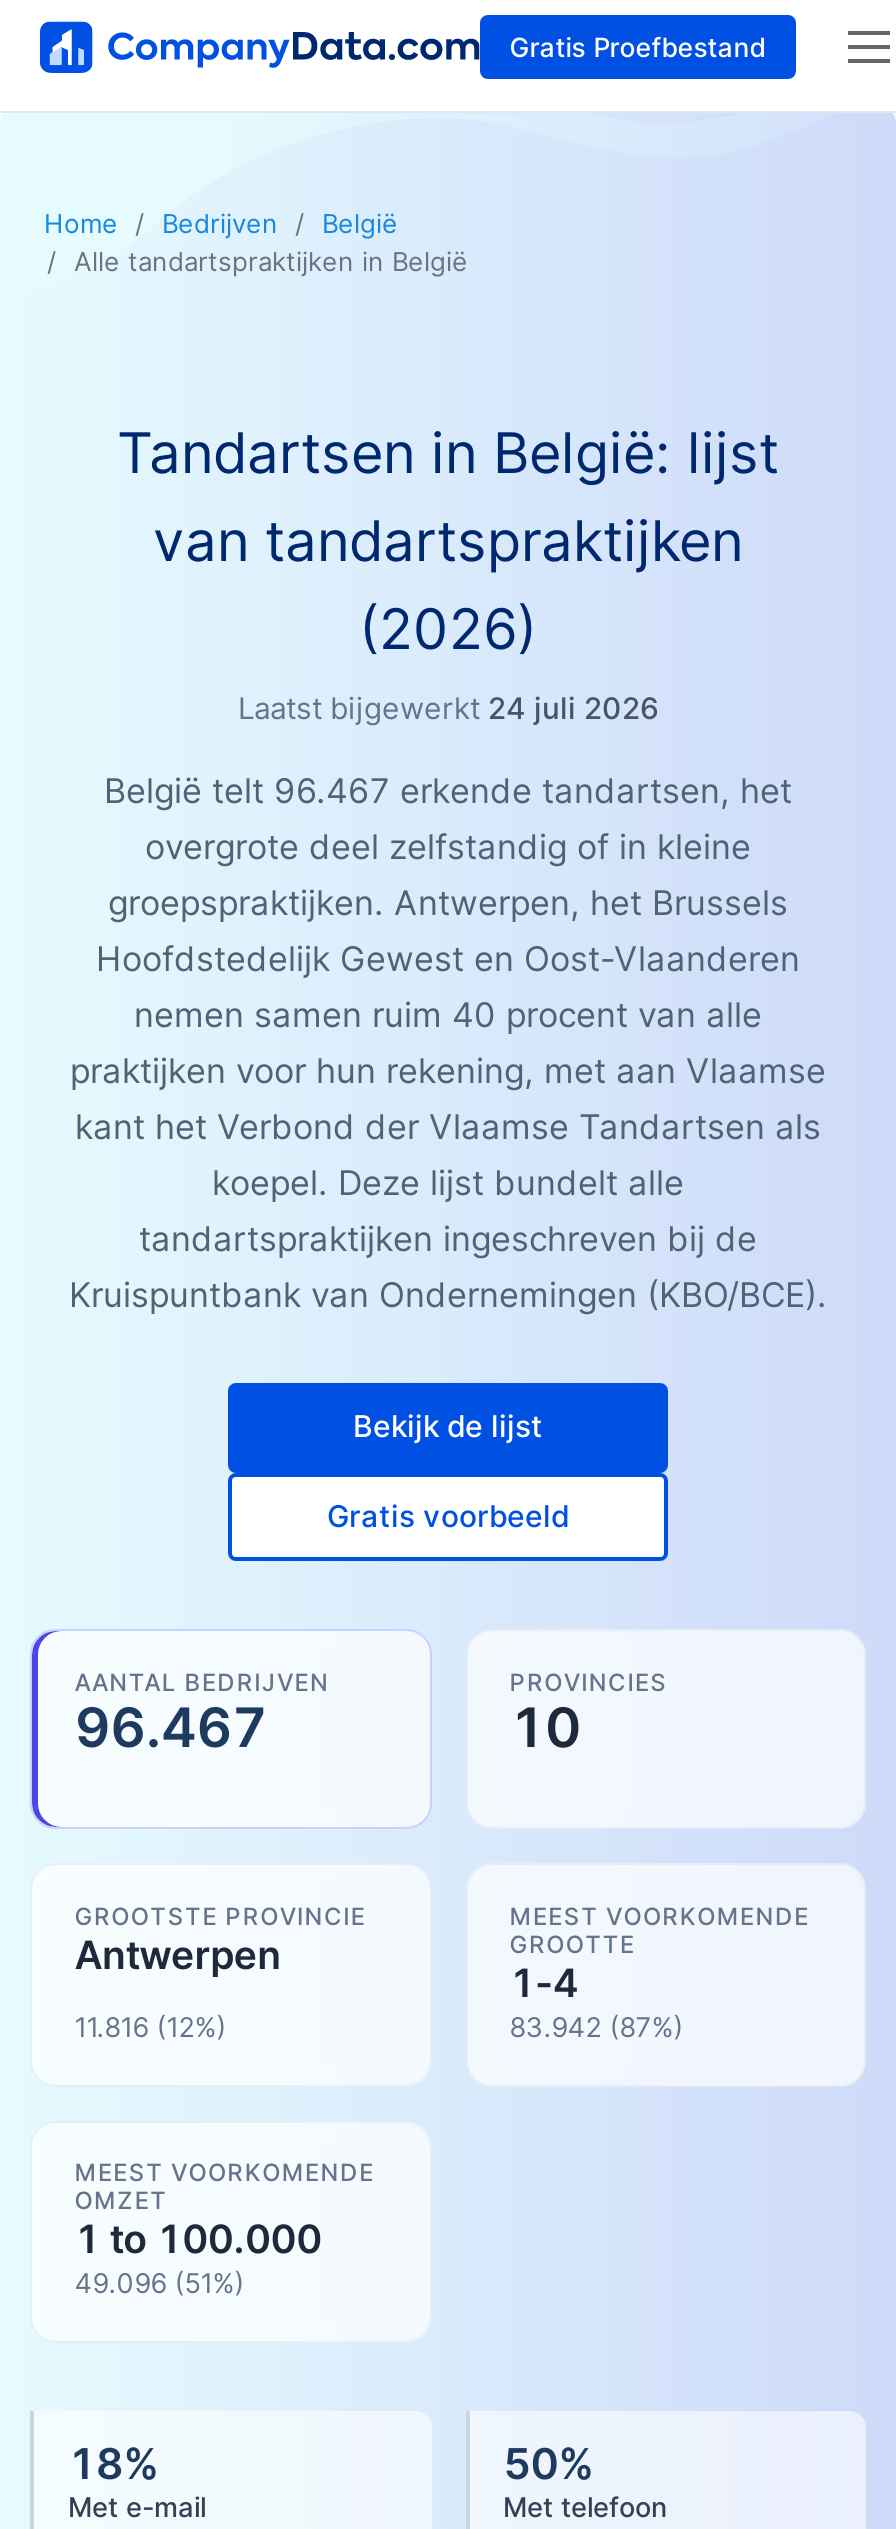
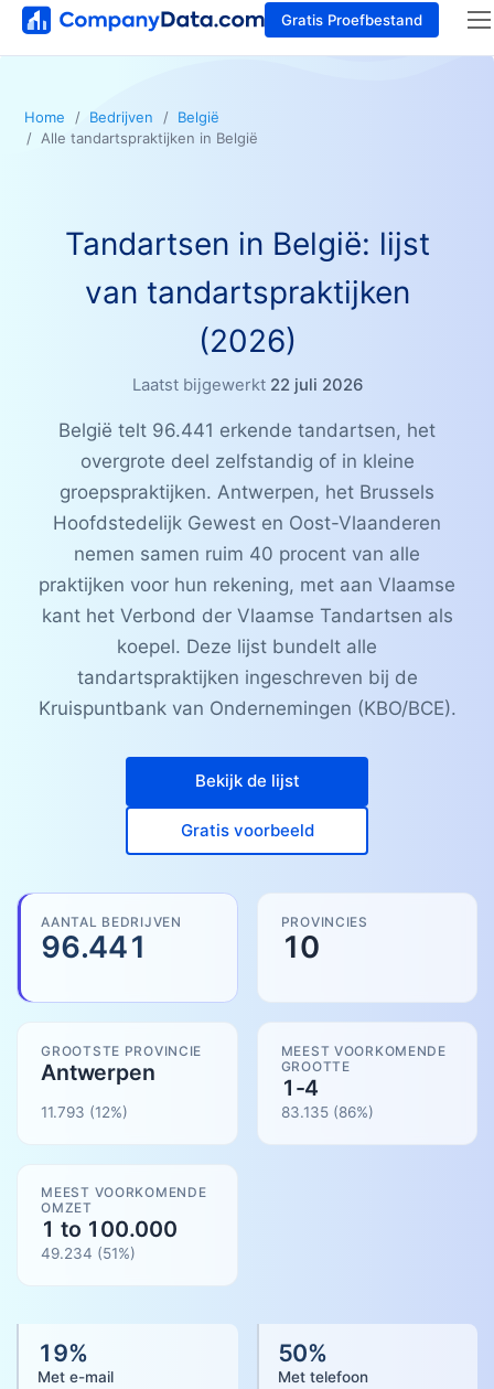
- Laatst bijgewerkt 24 juli 2026
+ Laatst bijgewerkt 22 juli 2026

- België telt 96.467 erkende tandartsen, het
+ België telt 96.441 erkende tandartsen, het

- 96.467
+ 96.441

- 11.816 (12%)
+ 11.793 (12%)

- 83.942 (87%)
+ 83.135 (86%)

- 49.096 (51%)
+ 49.234 (51%)

- 18%
+ 19%
